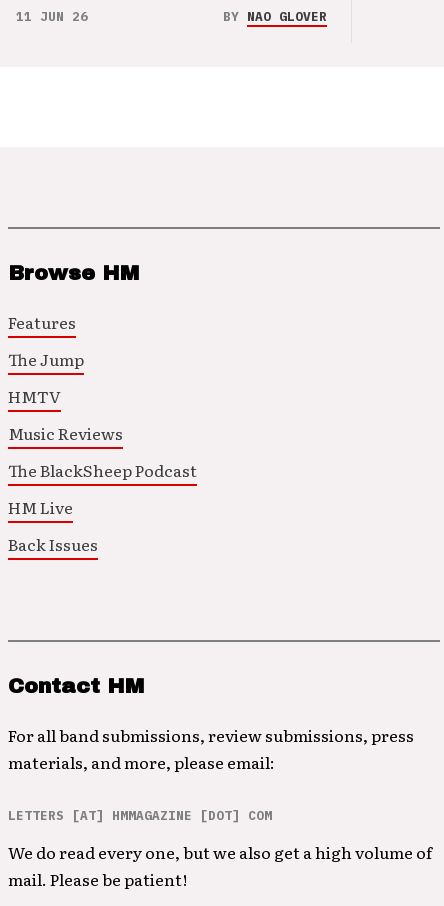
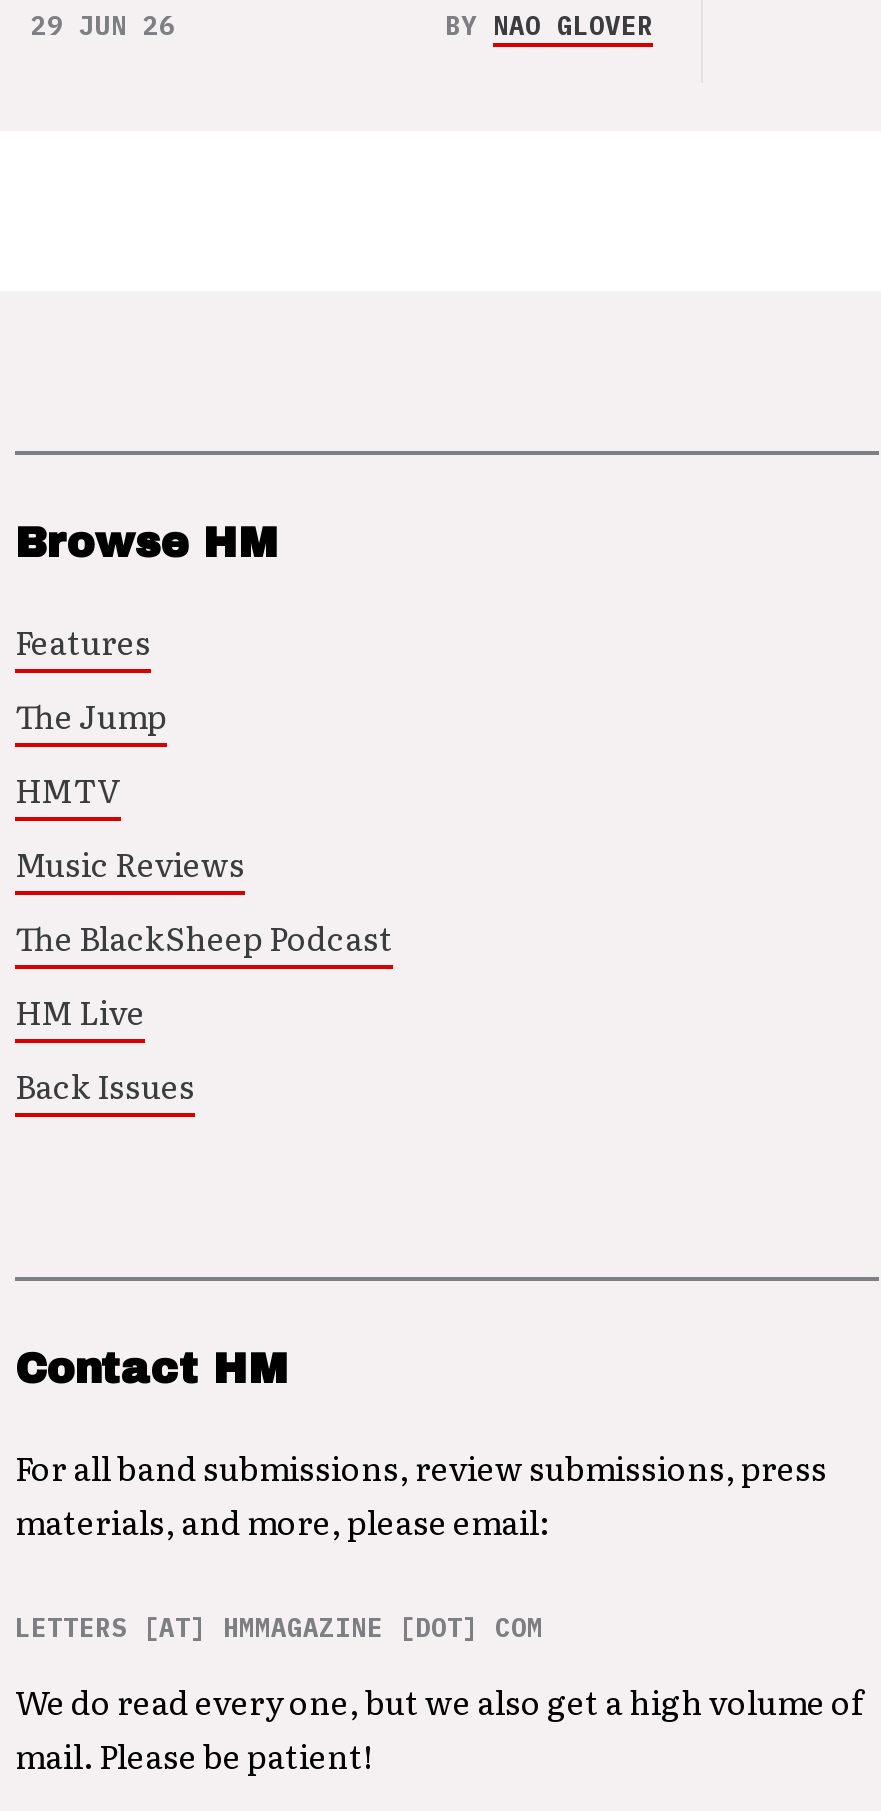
- 11 JUN 26
+ 29 JUN 26
